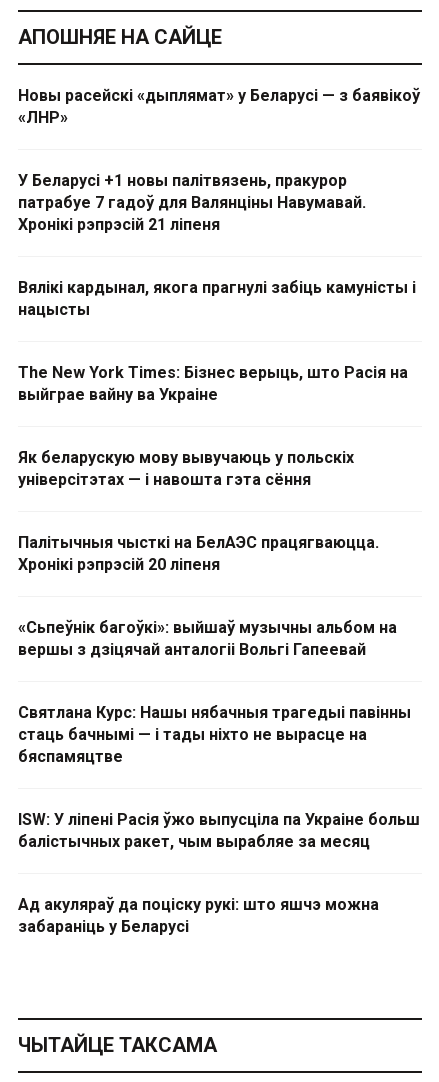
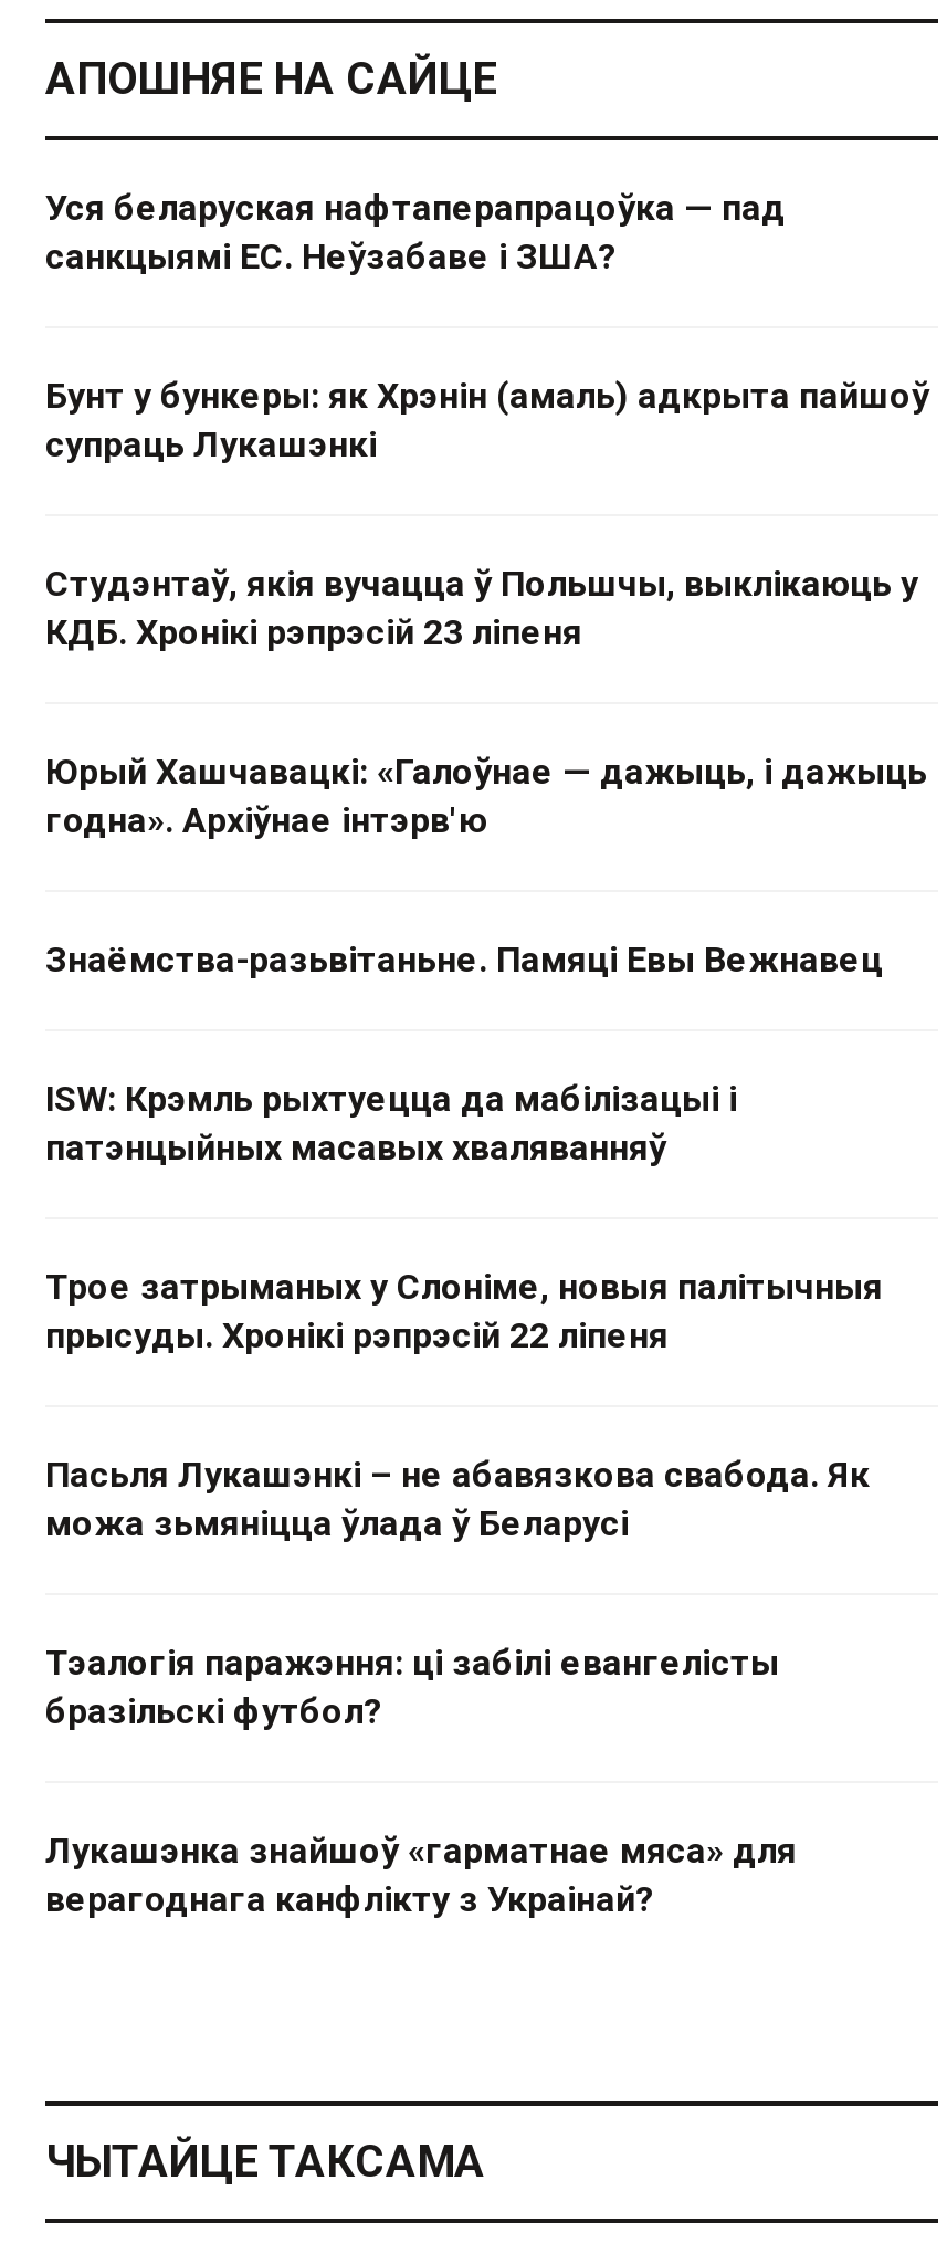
- Новы расейскі «дыплямат» у Беларусі — з баявікоў
- «ЛНР»
+ Уся беларуская нафтаперапрацоўка — пад
+ санкцыямі ЕС. Неўзабаве і ЗША?

- У Беларусі +1 новы палітвязень, пракурор
- патрабуе 7 гадоў для Валянціны Навумавай.
- Хронікі рэпрэсій 21 ліпеня
+ Бунт у бункеры: як Хрэнін (амаль) адкрыта пайшоў
+ супраць Лукашэнкі

- Вялікі кардынал, якога прагнулі забіць камуністы і
- нацысты
+ Студэнтаў, якія вучацца ў Польшчы, выклікаюць у
+ КДБ. Хронікі рэпрэсій 23 ліпеня

- The New York Times: Бізнес верыць, што Расія на
- выйграе вайну ва Украіне
+ Юрый Хашчавацкі: «Галоўнае — дажыць, і дажыць
+ годна». Архіўнае інтэрв'ю

- Як беларускую мову вывучаюць у польскіх
- універсітэтах — і навошта гэта сёння
+ Знаёмства-разьвітаньне. Памяці Евы Вежнавец

- Палітычныя чысткі на БелАЭС працягваюцца.
- Хронікі рэпрэсій 20 ліпеня
+ ISW: Крэмль рыхтуецца да мабілізацыі і
+ патэнцыйных масавых хваляванняў

- «Сьпеўнік багоўкі»: выйшаў музычны альбом на
- вершы з дзіцячай анталогіі Вольгі Гапеевай
+ Трое затрыманых у Слоніме, новыя палітычныя
+ прысуды. Хронікі рэпрэсій 22 ліпеня

- Святлана Курс: Нашы нябачныя трагедыі павінны
- стаць бачнымі — і тады ніхто не вырасце на
- бяспамяцтве
+ Пасьля Лукашэнкі – не абавязкова свабода. Як
+ можа зьмяніцца ўлада ў Беларусі

- ISW: У ліпені Расія ўжо выпусціла па Украіне больш
- балістычных ракет, чым вырабляе за месяц
+ Тэалогія паражэння: ці забілі евангелісты
+ бразільскі футбол?

- Ад акуляраў да поціску рукі: што яшчэ можна
- забараніць у Беларусі
+ Лукашэнка знайшоў «гарматнае мяса» для
+ верагоднага канфлікту з Украінай?
